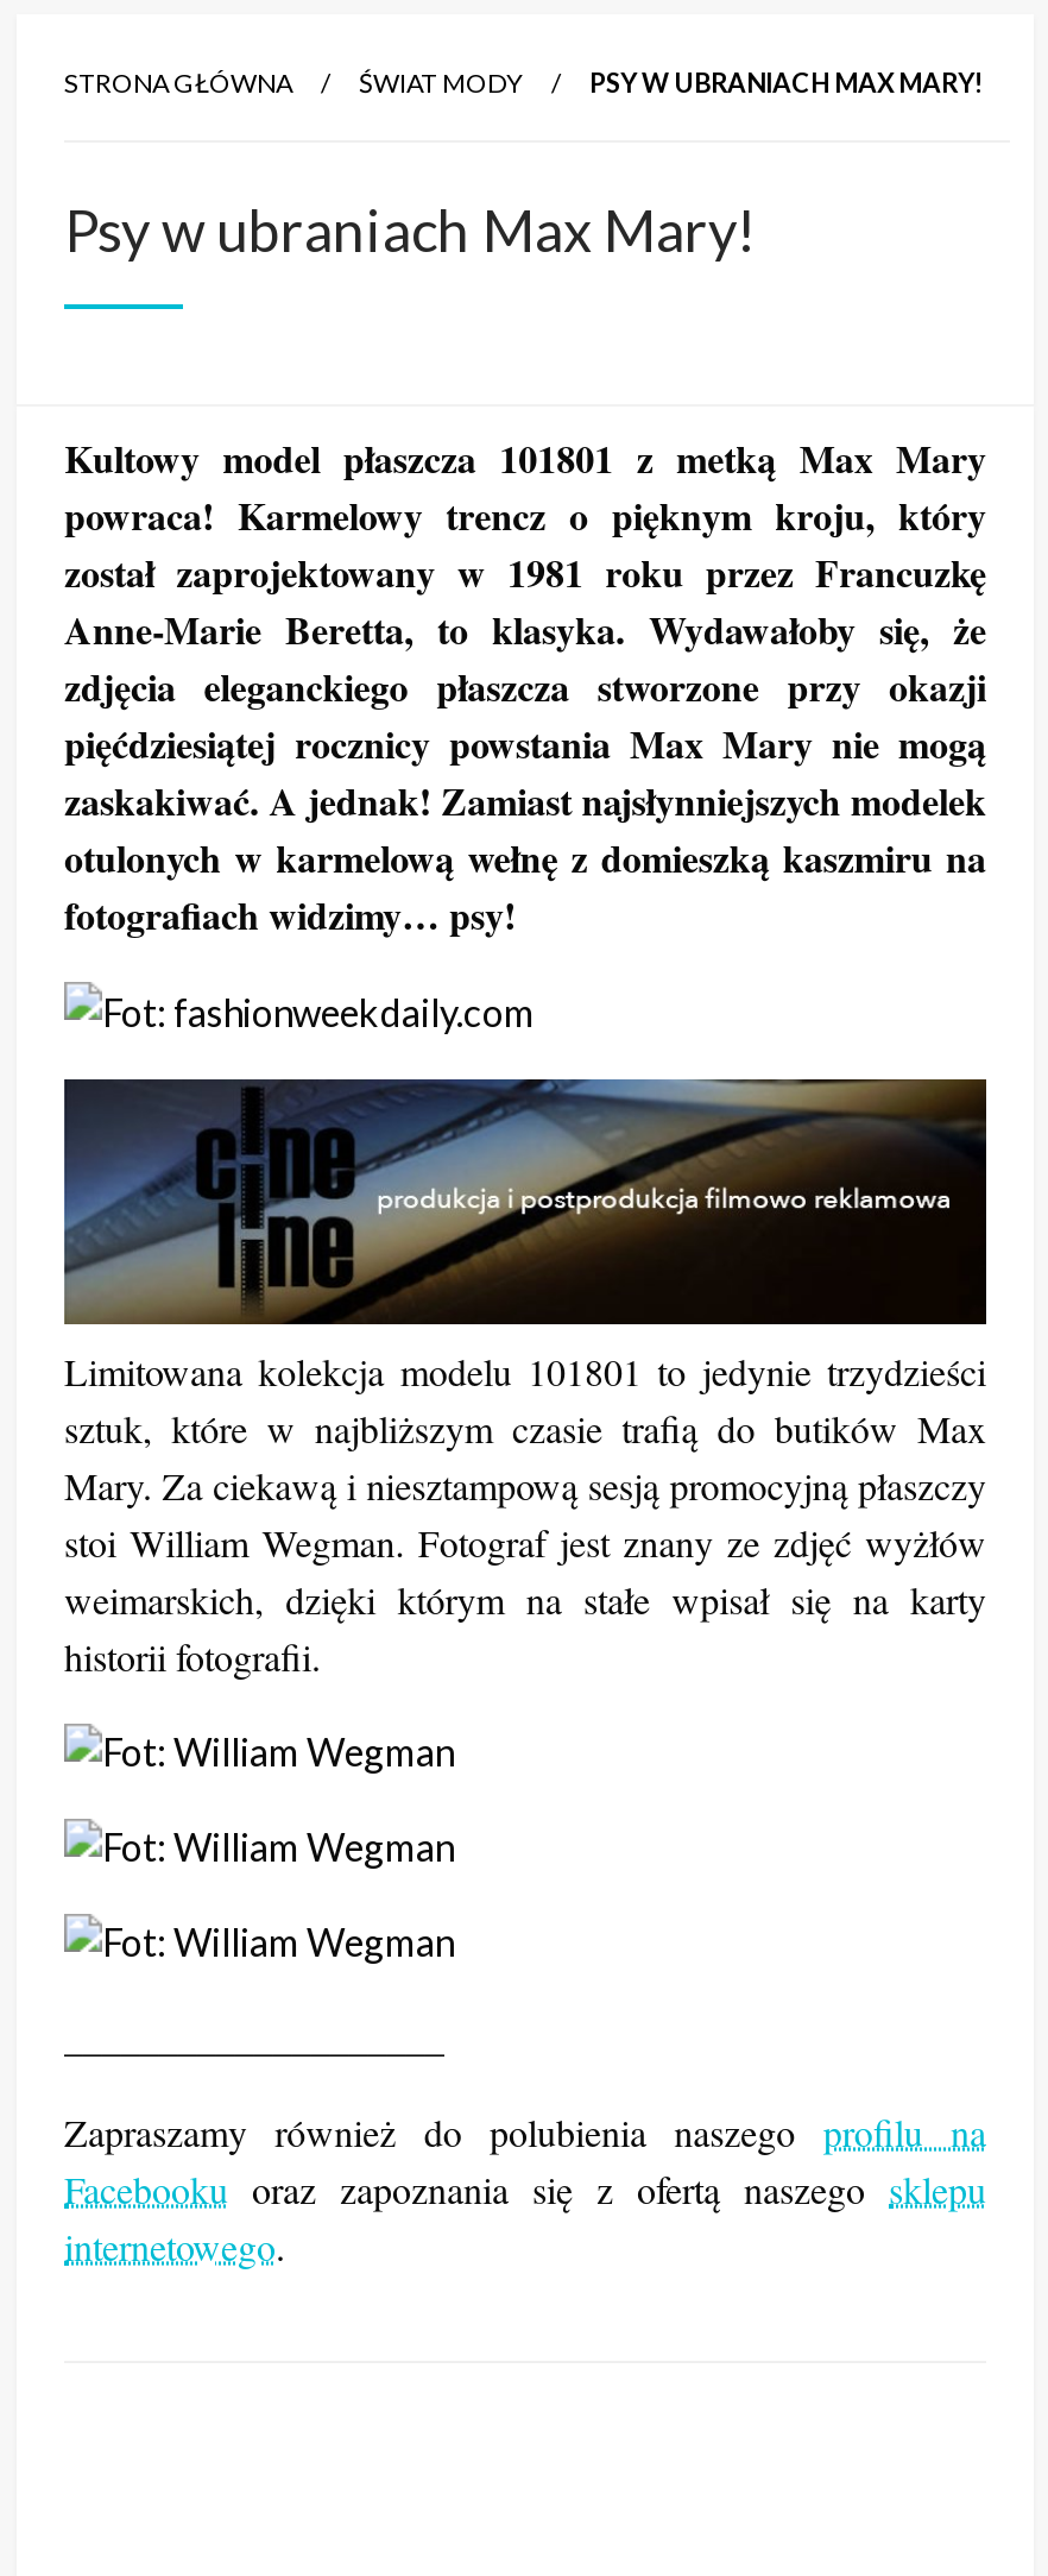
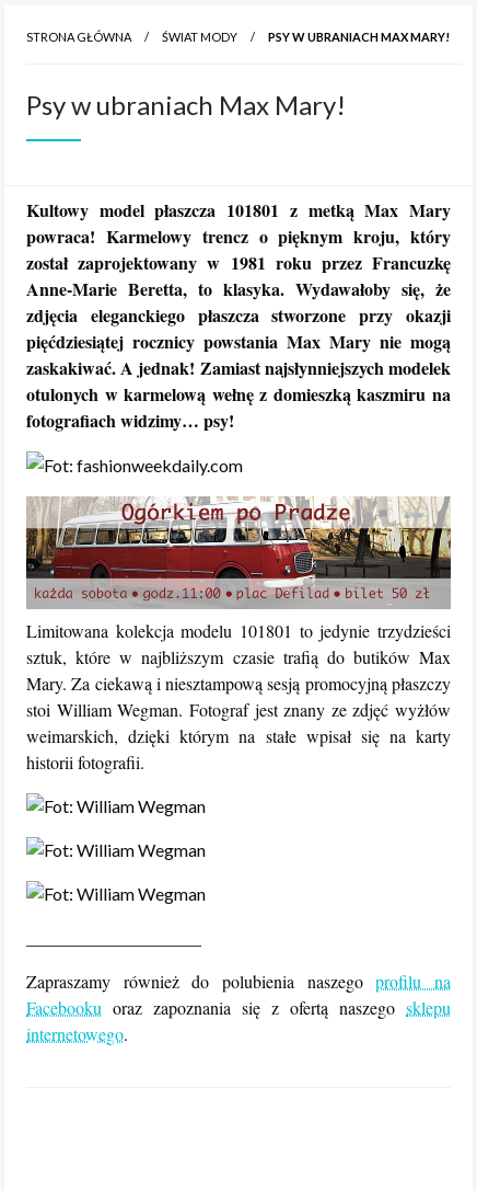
- [image]
+ [image]
